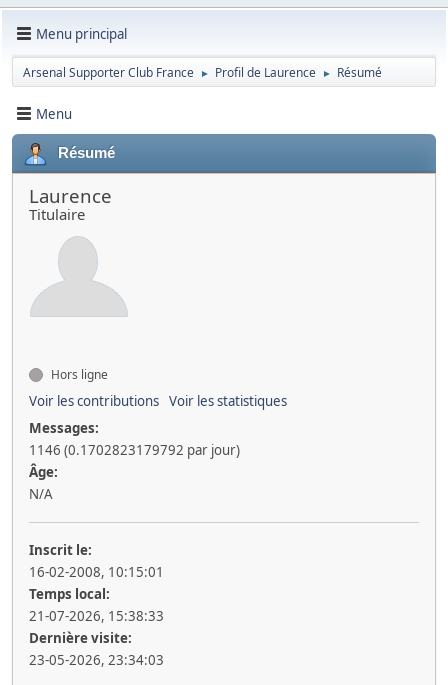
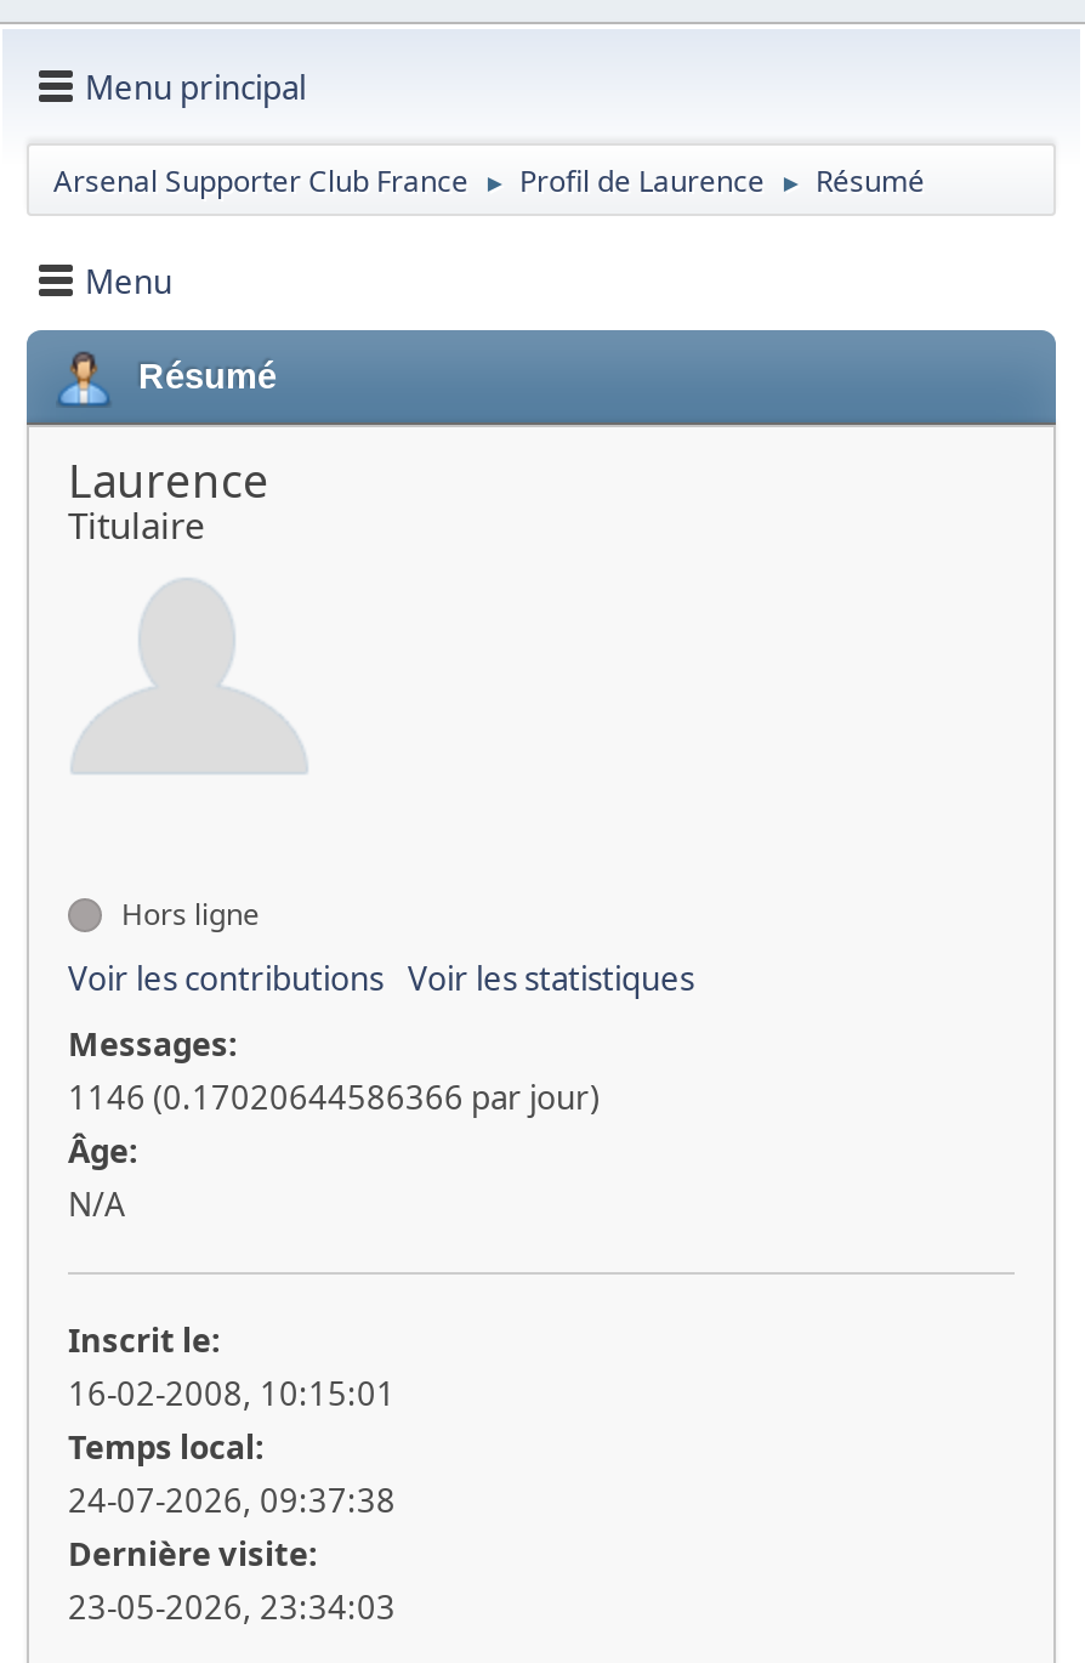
- 1146 (0.1702823179792 par jour)
+ 1146 (0.17020644586366 par jour)

- 21-07-2026, 15:38:33
+ 24-07-2026, 09:37:38
